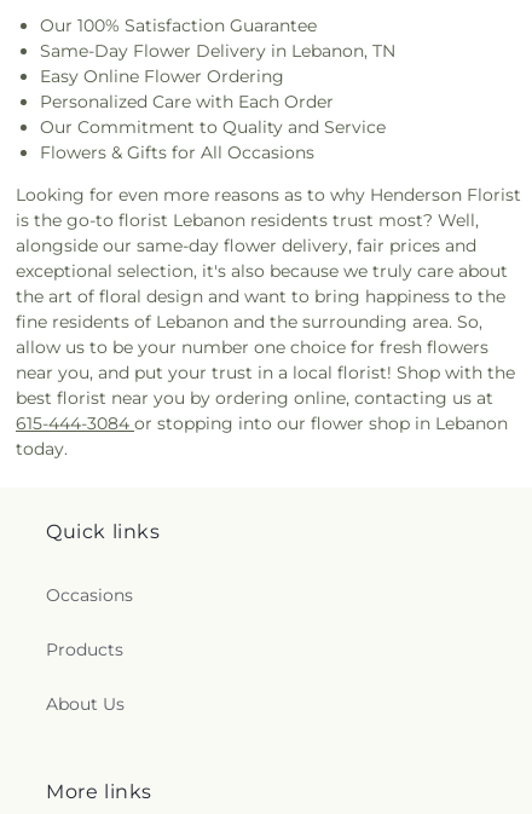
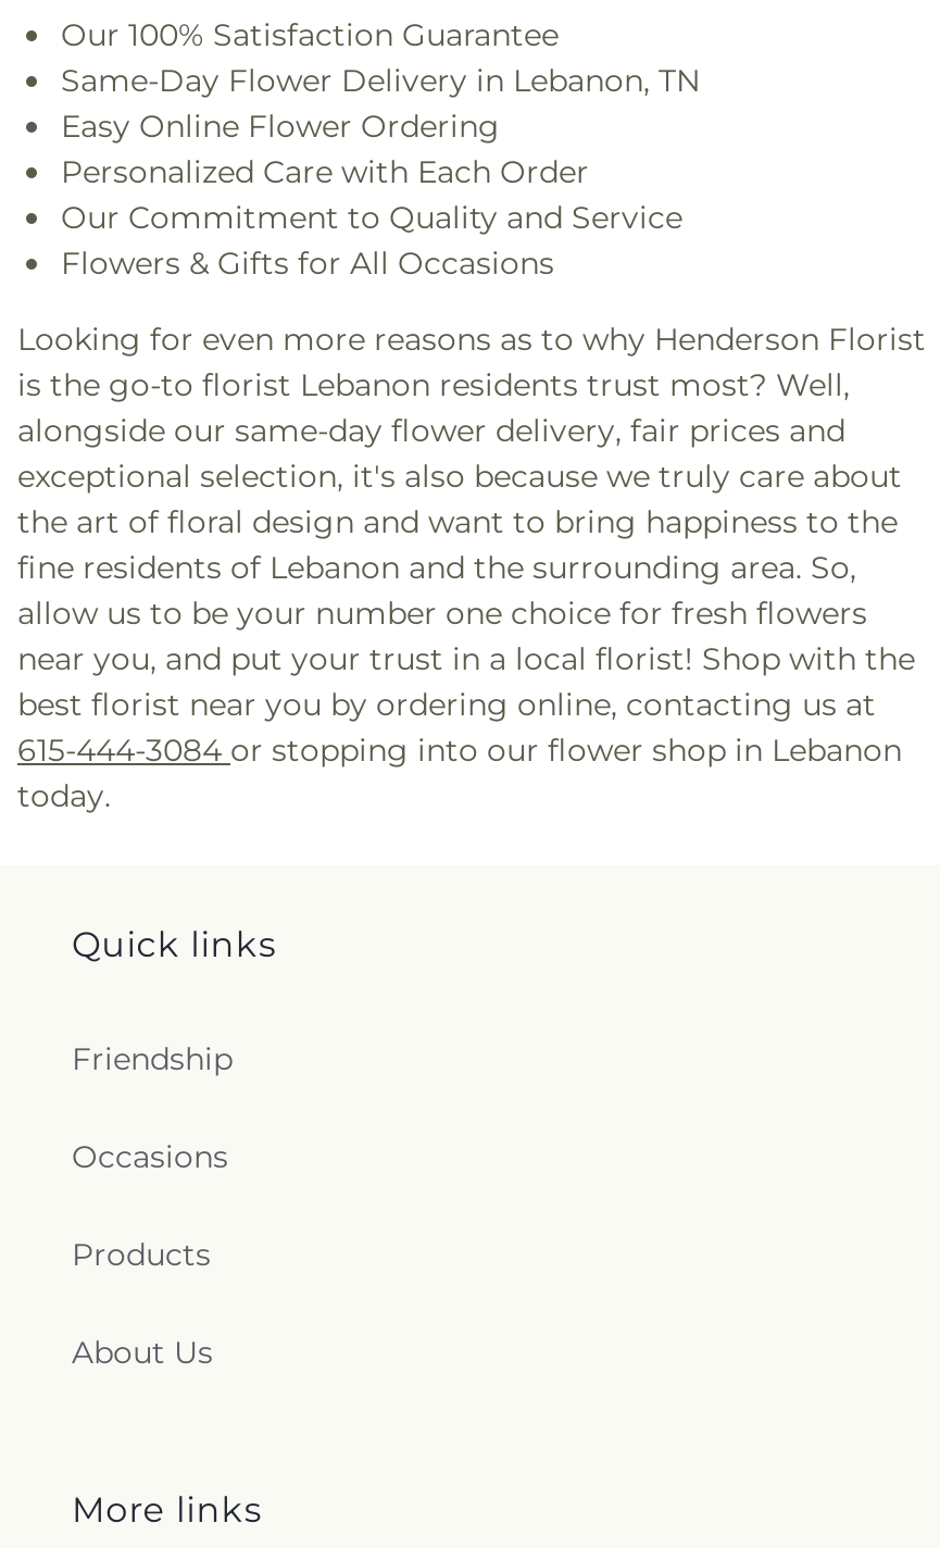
+ Friendship
